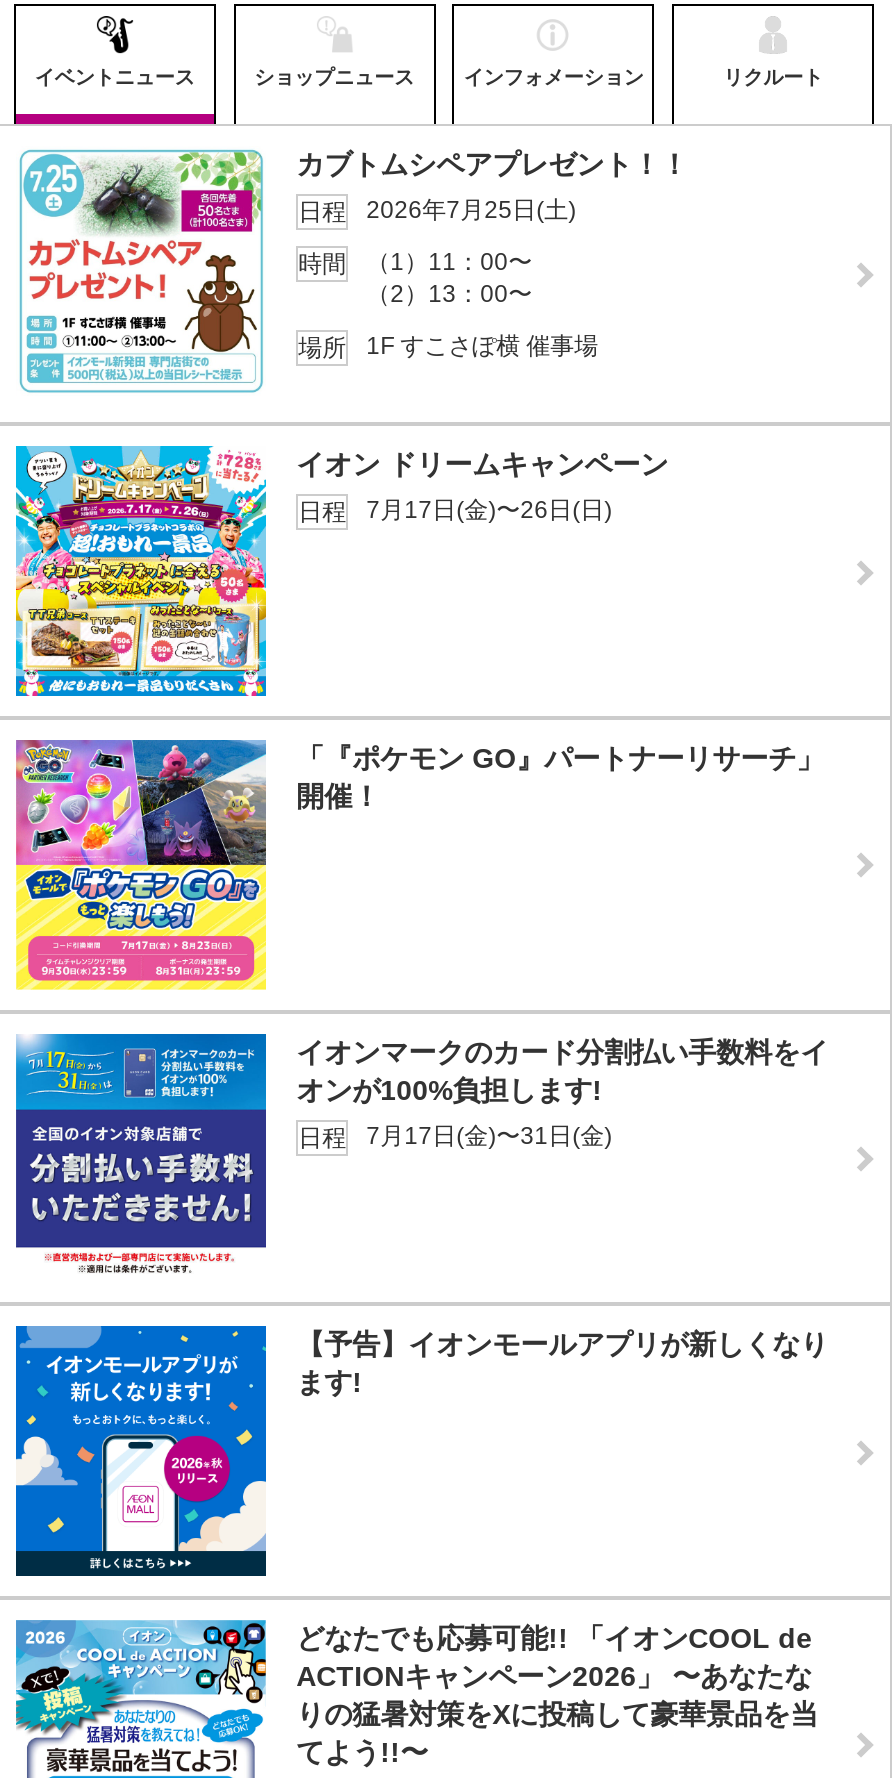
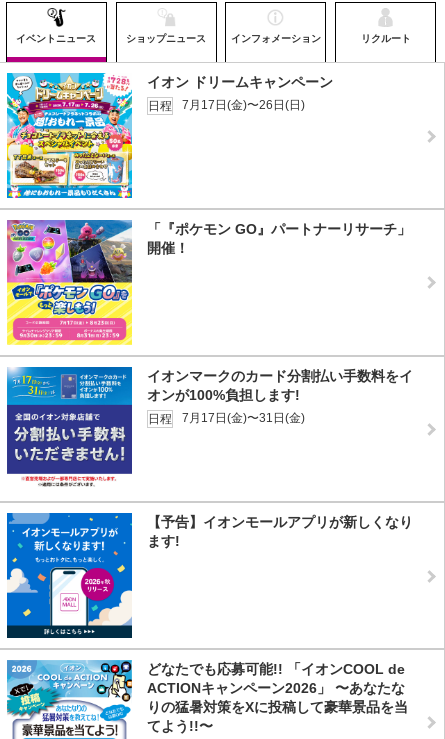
- [image]
- カブトムシペアプレゼント！！
- 日程
- 2026年7月25日(土)
- 時間
- （1）11：00〜
- （2）13：00〜
- 場所
- 1F すこさぽ横 催事場
